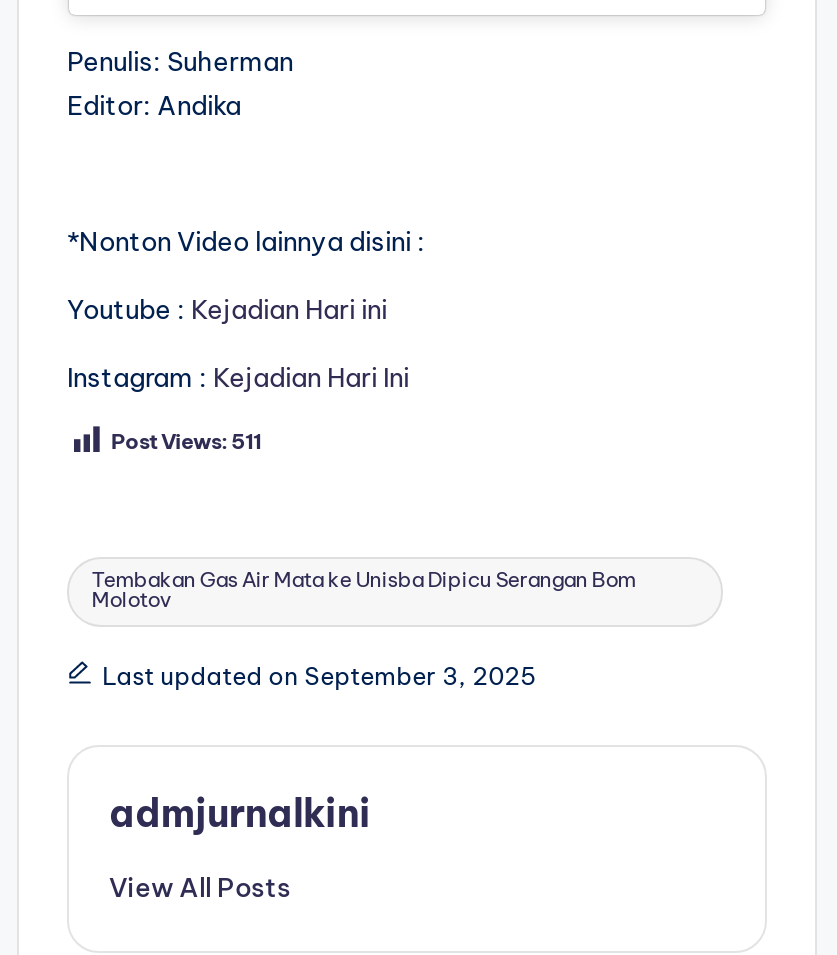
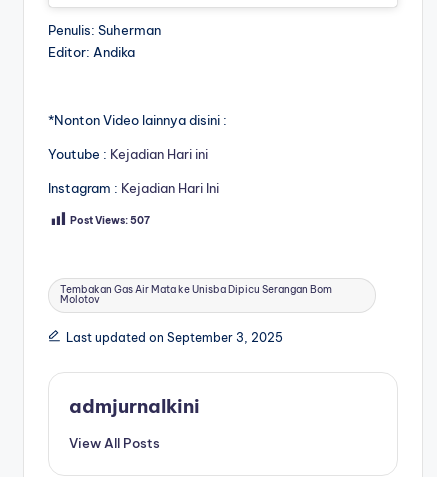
- Post Views: 511
+ Post Views: 507
